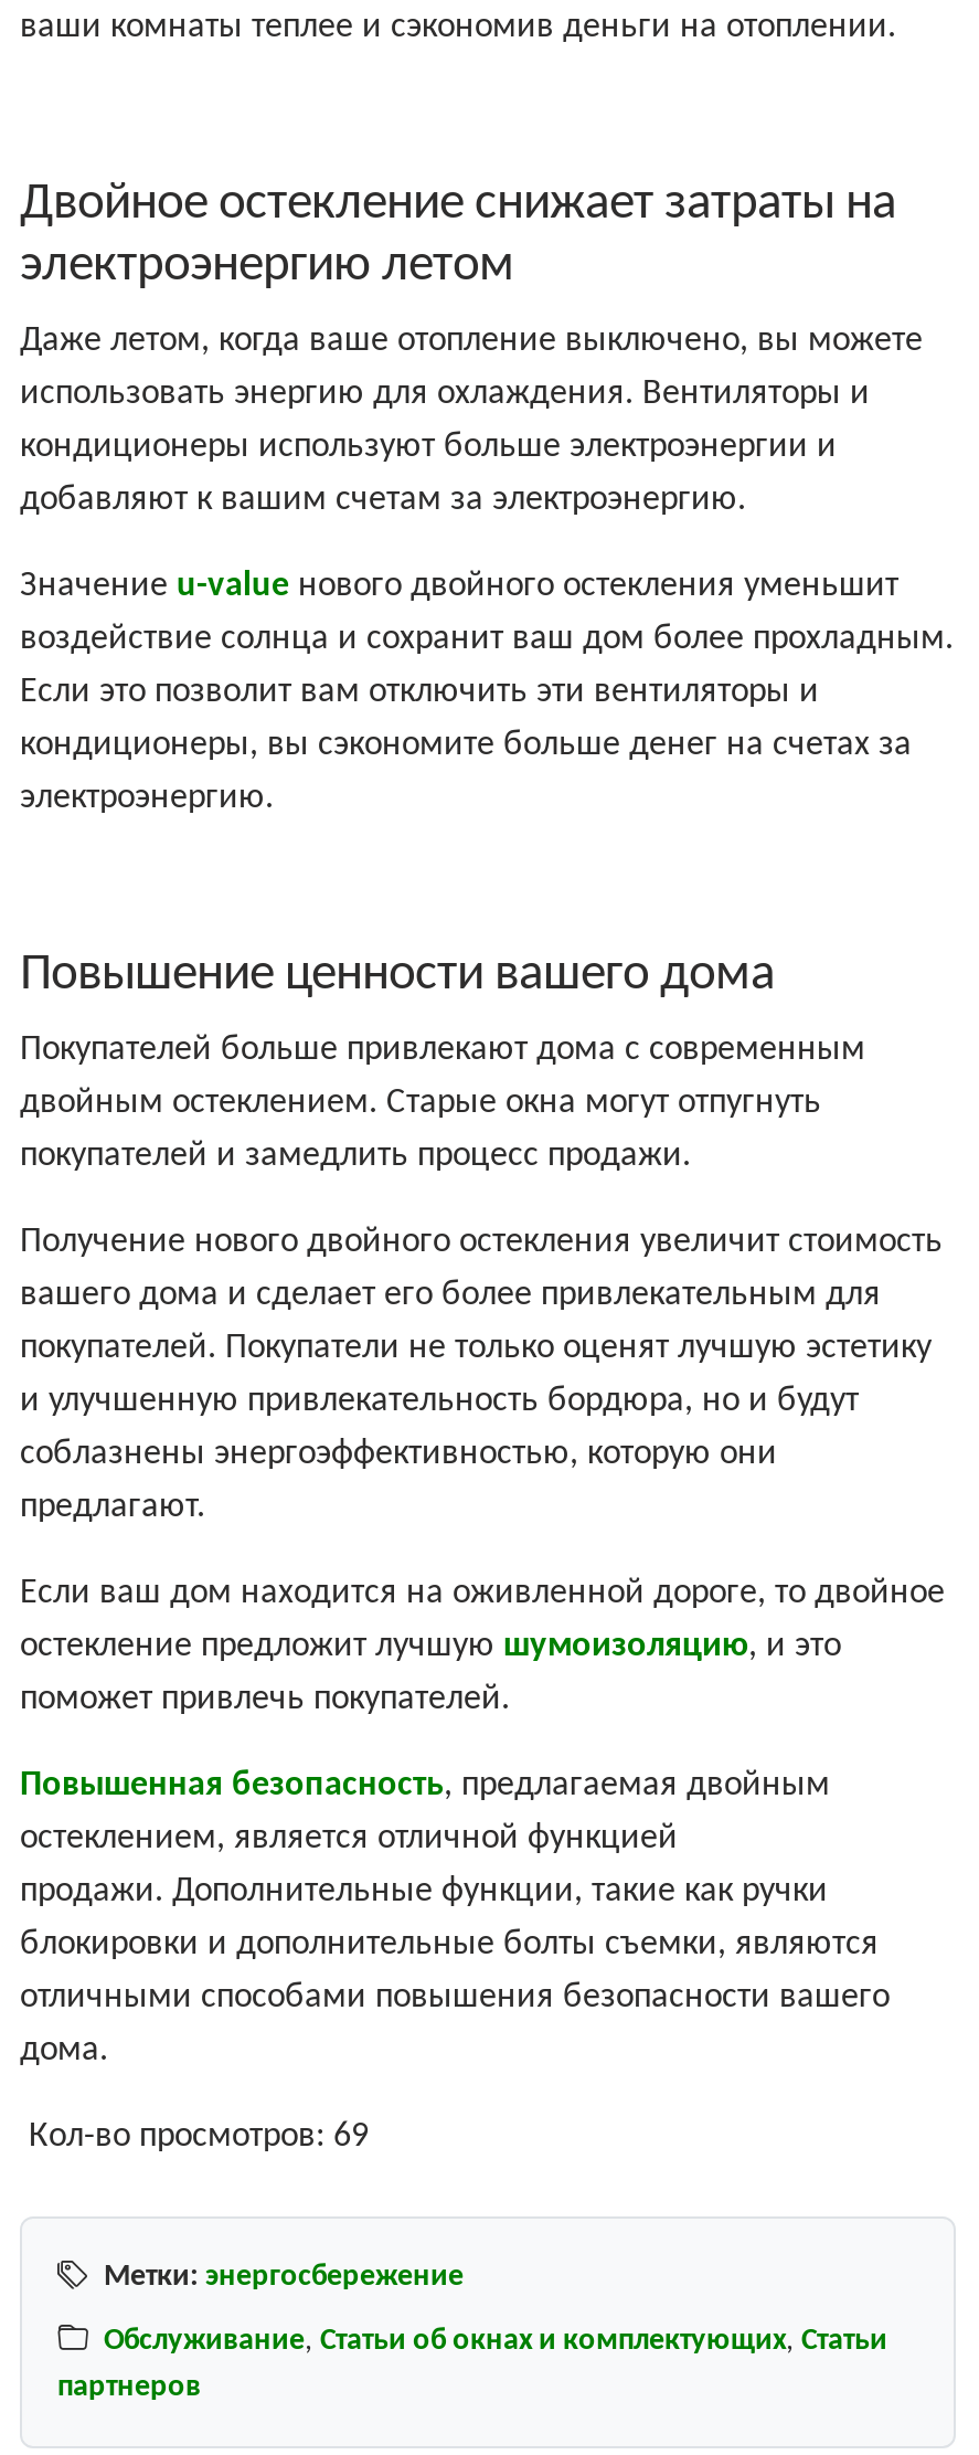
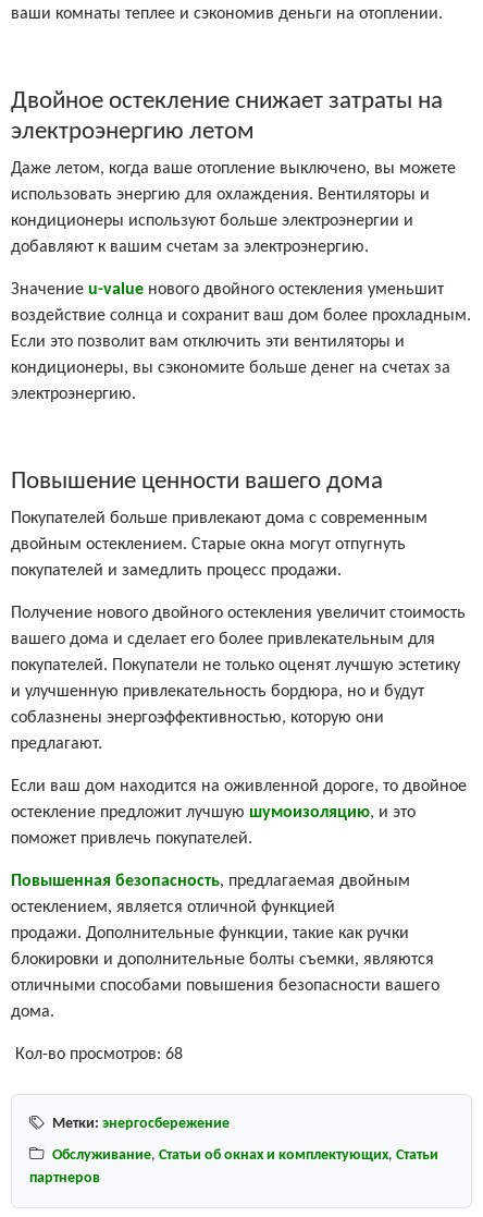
- Кол-во просмотров: 69
+ Кол-во просмотров: 68
